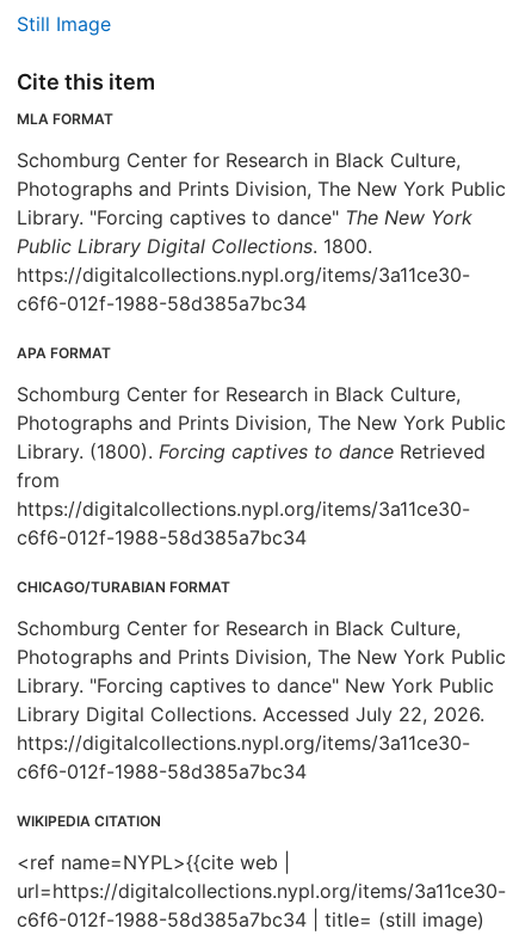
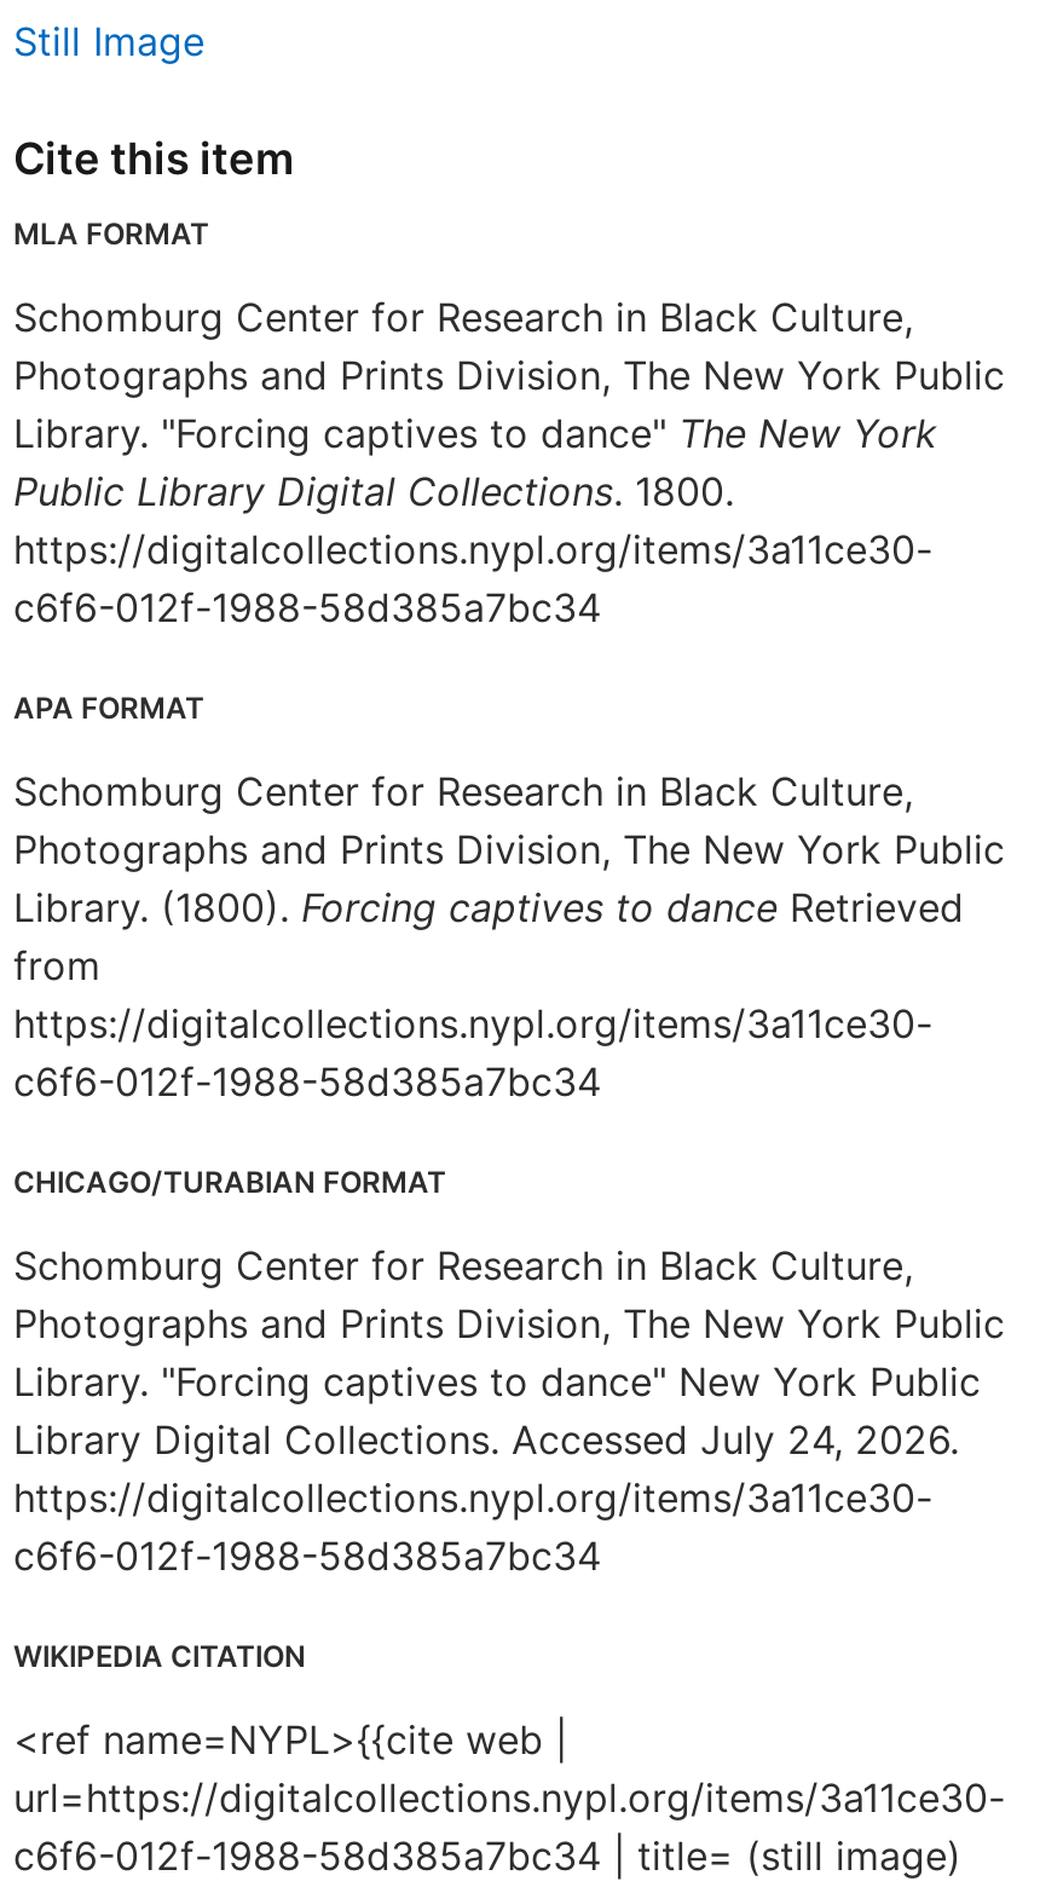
- Library Digital Collections. Accessed July 22, 2026.
+ Library Digital Collections. Accessed July 24, 2026.
